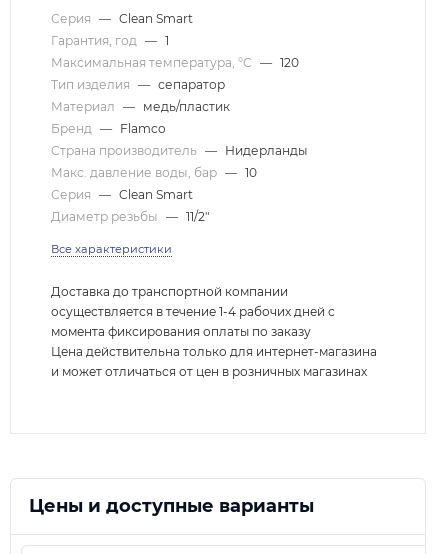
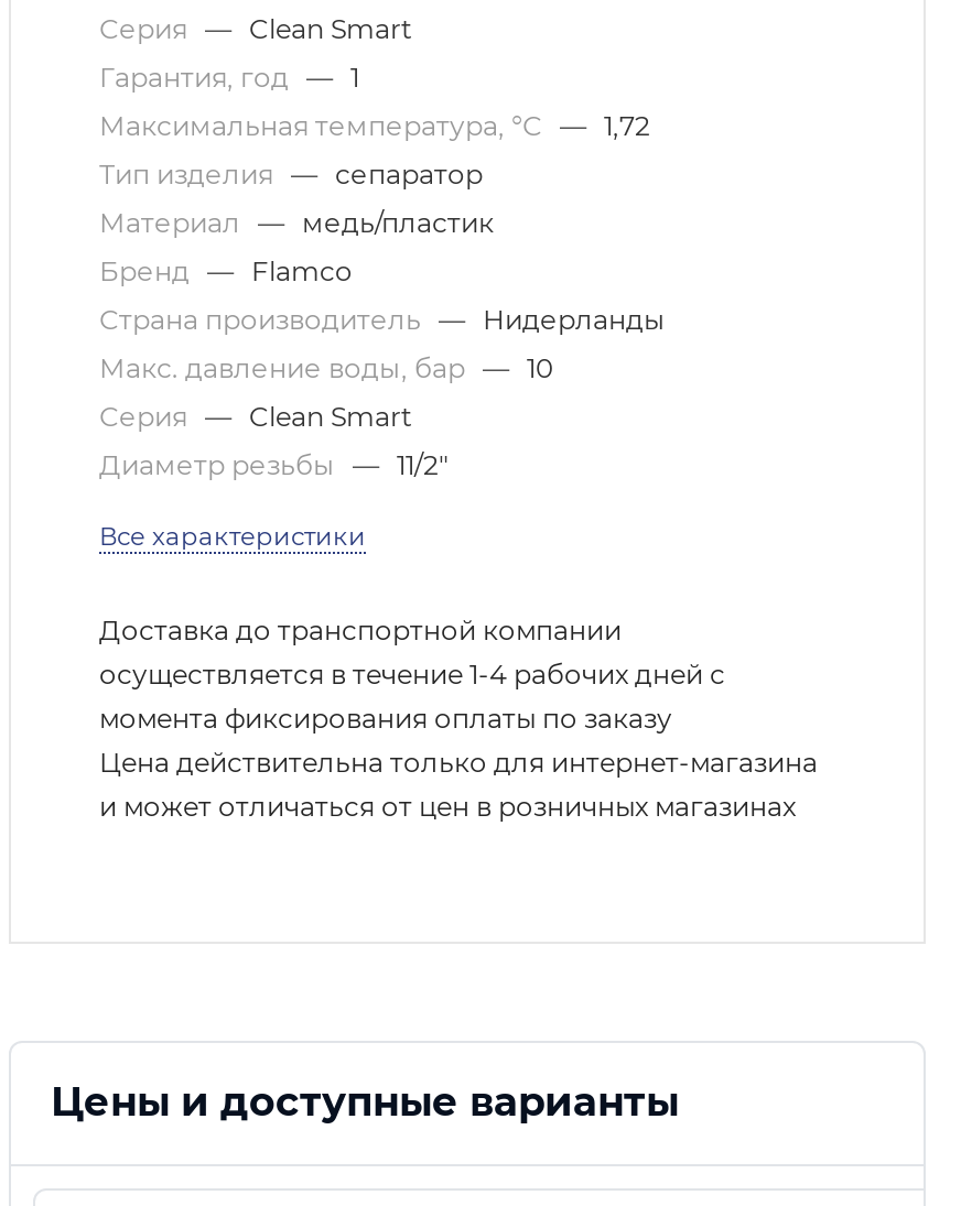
- Максимальная температура, °С — 120
+ Максимальная температура, °С — 1,72
